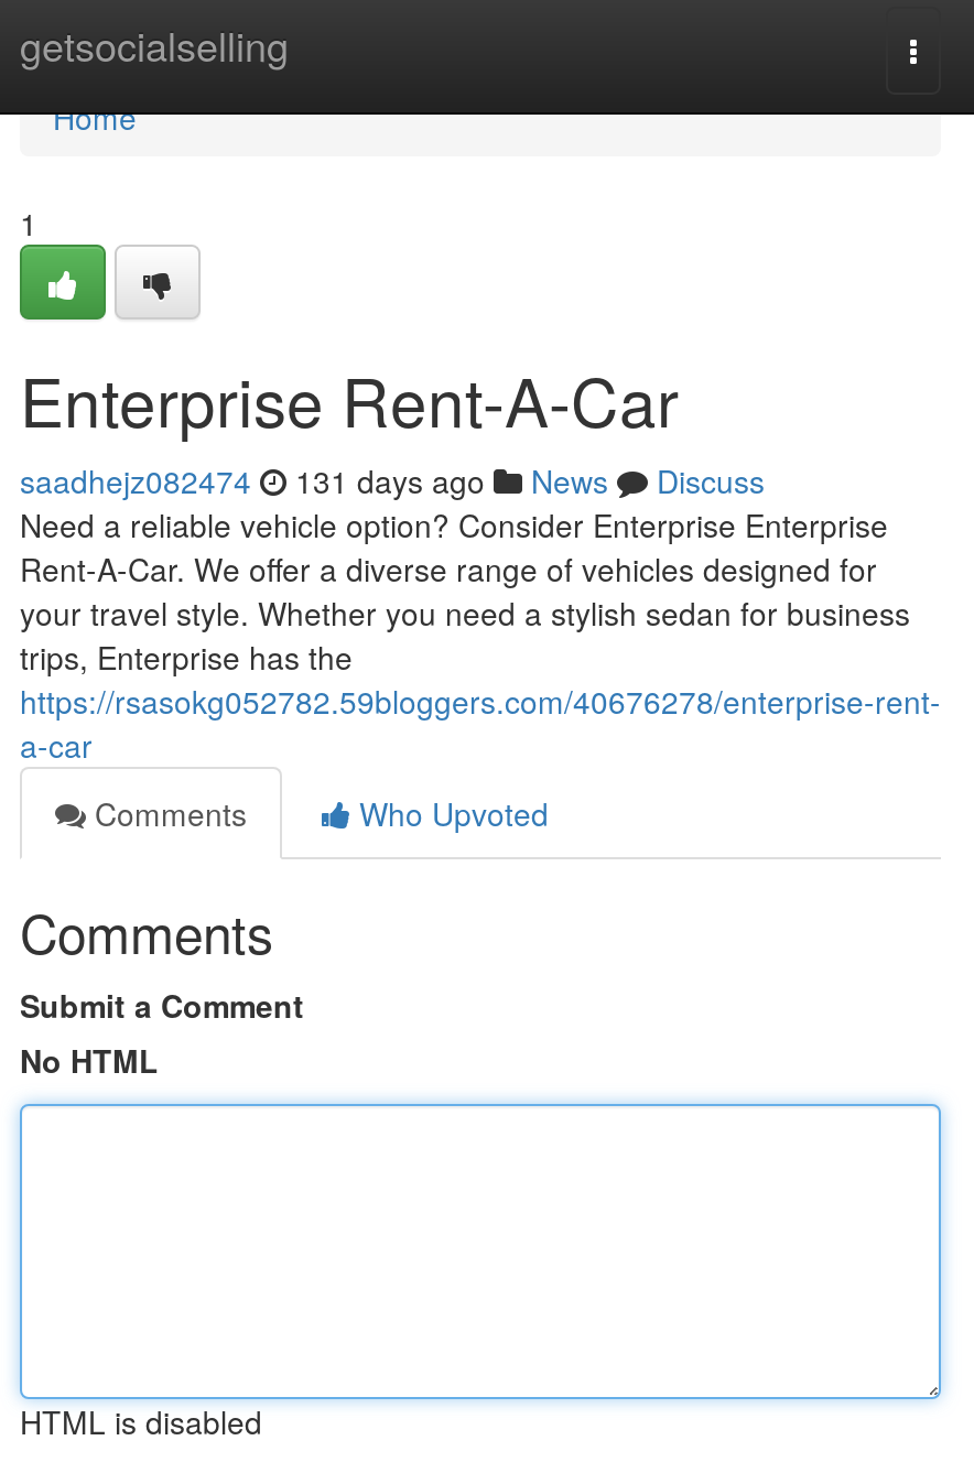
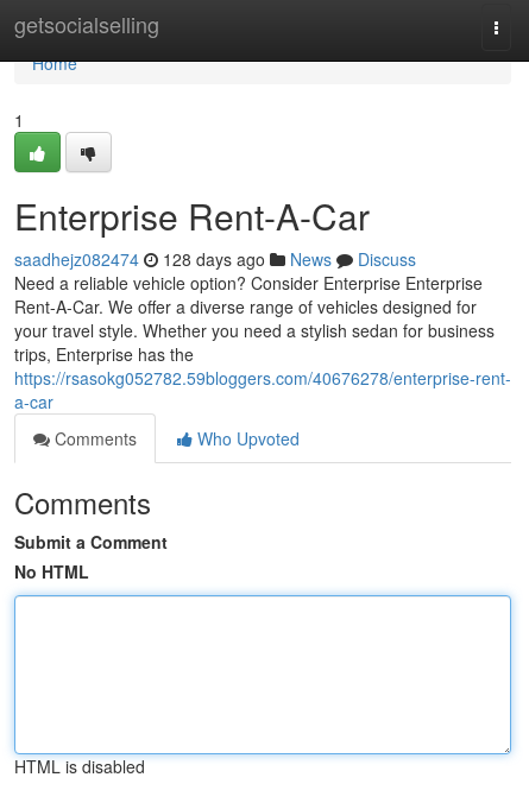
- saadhejz082474 131 days ago News Discuss
+ saadhejz082474 128 days ago News Discuss
